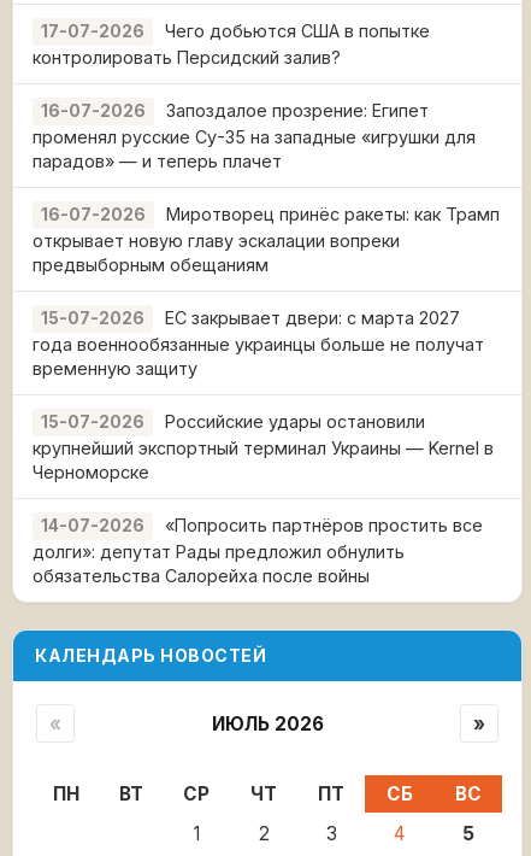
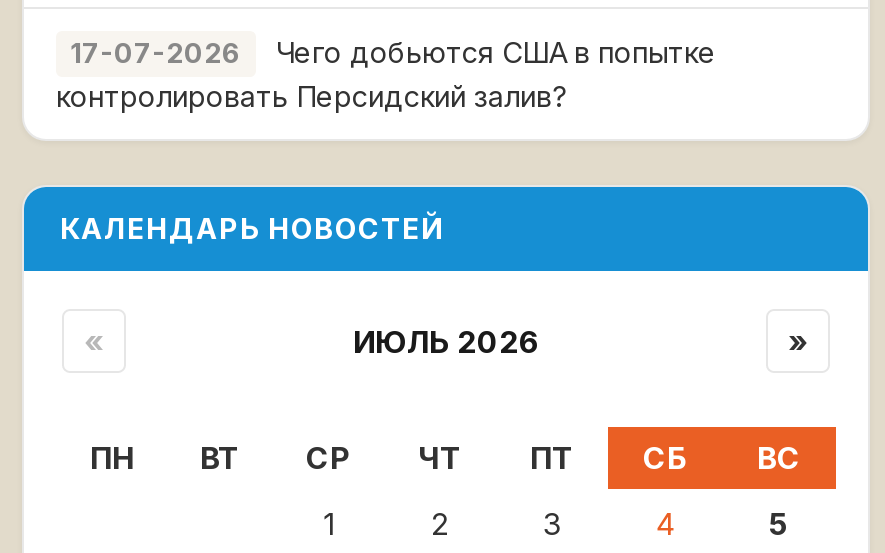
- 16-07-2026
- Запоздалое прозрение: Египет
- променял русские Су-35 на западные «игрушки для
- парадов» — и теперь плачет
- 16-07-2026
- Миротворец принёс ракеты: как Трамп
- открывает новую главу эскалации вопреки
- предвыборным обещаниям
- 15-07-2026
- ЕС закрывает двери: с марта 2027
- года военнообязанные украинцы больше не получат
- временную защиту
- 15-07-2026
- Российские удары остановили
- крупнейший экспортный терминал Украины — Kernel в
- Черноморске
- 14-07-2026
- «Попросить партнёров простить все
- долги»: депутат Рады предложил обнулить
- обязательства Салорейха после войны
